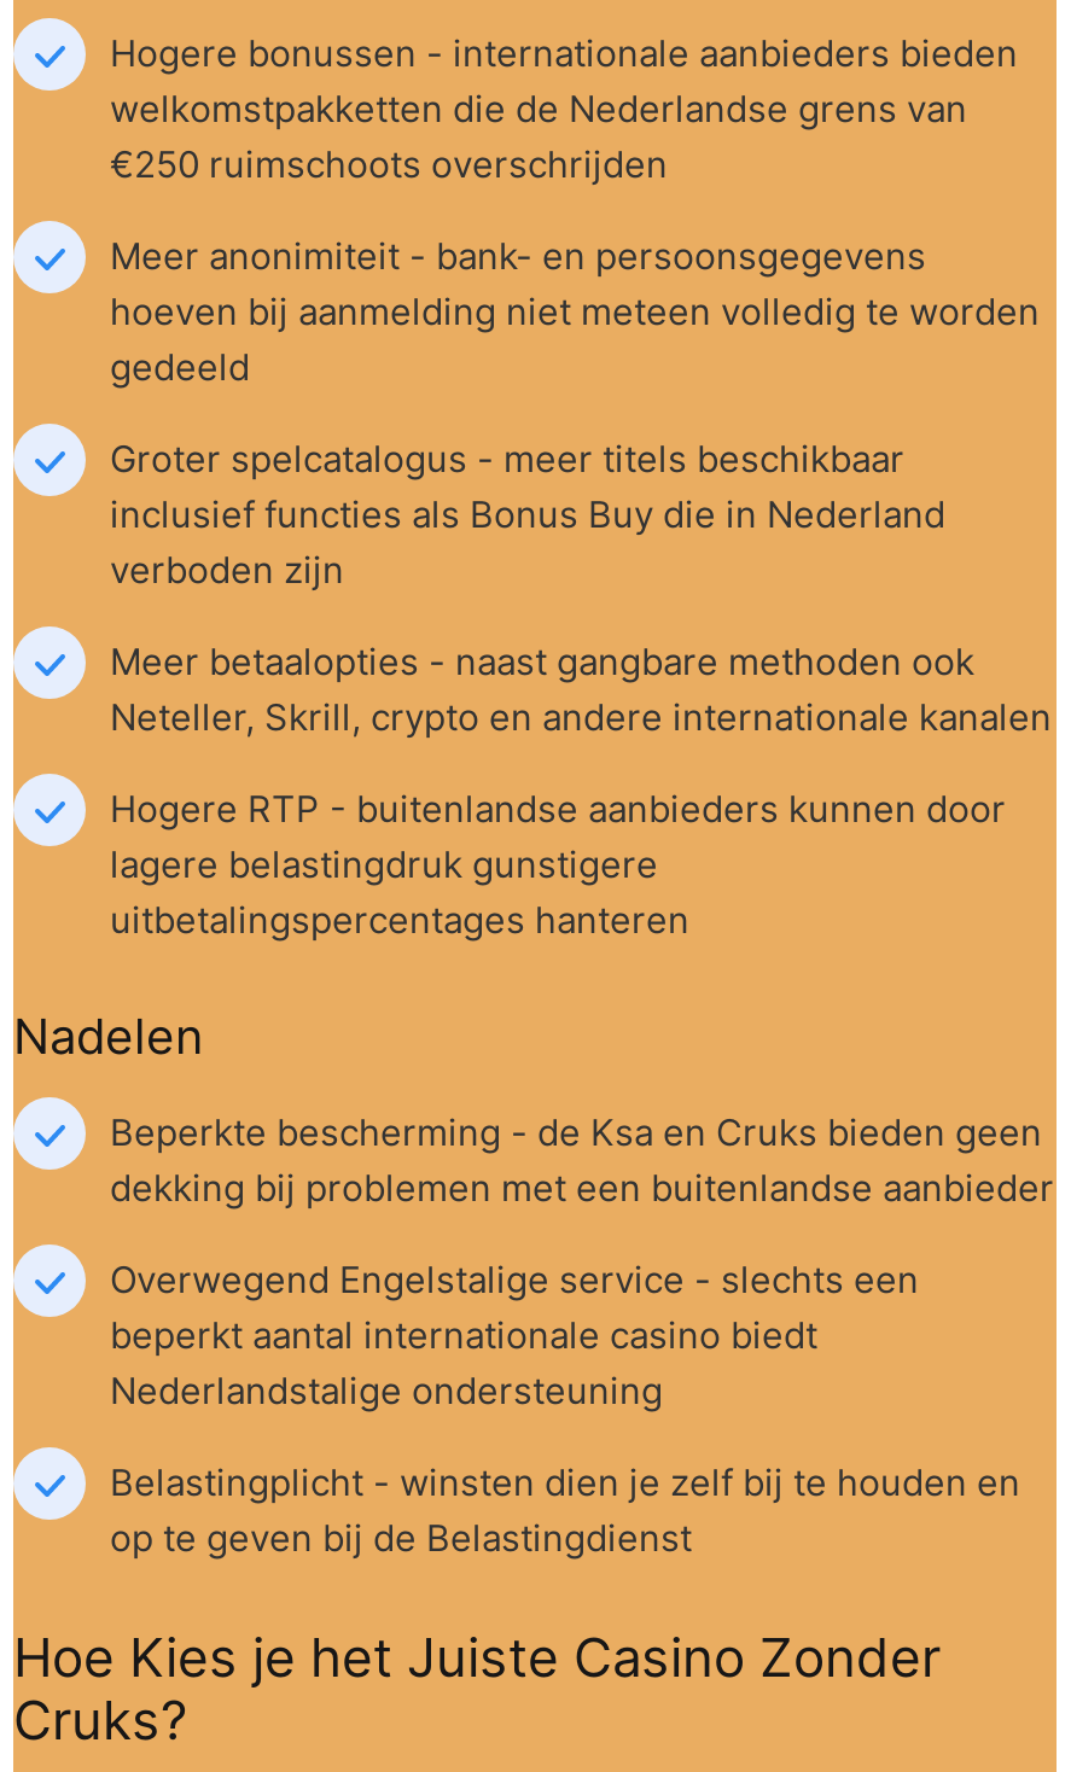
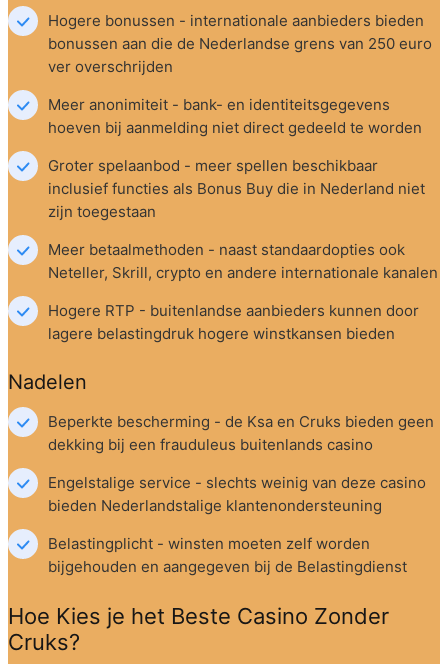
- welkomstpakketten die de Nederlandse grens van
- €250 ruimschoots overschrijden
+ bonussen aan die de Nederlandse grens van 250 euro
+ ver overschrijden

- Meer anonimiteit - bank- en persoonsgegevens
- hoeven bij aanmelding niet meteen volledig te worden
- gedeeld
+ Meer anonimiteit - bank- en identiteitsgegevens
+ hoeven bij aanmelding niet direct gedeeld te worden

- Groter spelcatalogus - meer titels beschikbaar
- inclusief functies als Bonus Buy die in Nederland
- verboden zijn
+ Groter spelaanbod - meer spellen beschikbaar
+ inclusief functies als Bonus Buy die in Nederland niet
+ zijn toegestaan

- Meer betaalopties - naast gangbare methoden ook
+ Meer betaalmethoden - naast standaardopties ook

- lagere belastingdruk gunstigere
- uitbetalingspercentages hanteren
+ lagere belastingdruk hogere winstkansen bieden

- dekking bij problemen met een buitenlandse aanbieder
+ dekking bij een frauduleus buitenlands casino

- Overwegend Engelstalige service - slechts een
- beperkt aantal internationale casino biedt
- Nederlandstalige ondersteuning
+ Engelstalige service - slechts weinig van deze casino
+ bieden Nederlandstalige klantenondersteuning

- Belastingplicht - winsten dien je zelf bij te houden en
- op te geven bij de Belastingdienst
+ Belastingplicht - winsten moeten zelf worden
+ bijgehouden en aangegeven bij de Belastingdienst

- Hoe Kies je het Juiste Casino Zonder
+ Hoe Kies je het Beste Casino Zonder
